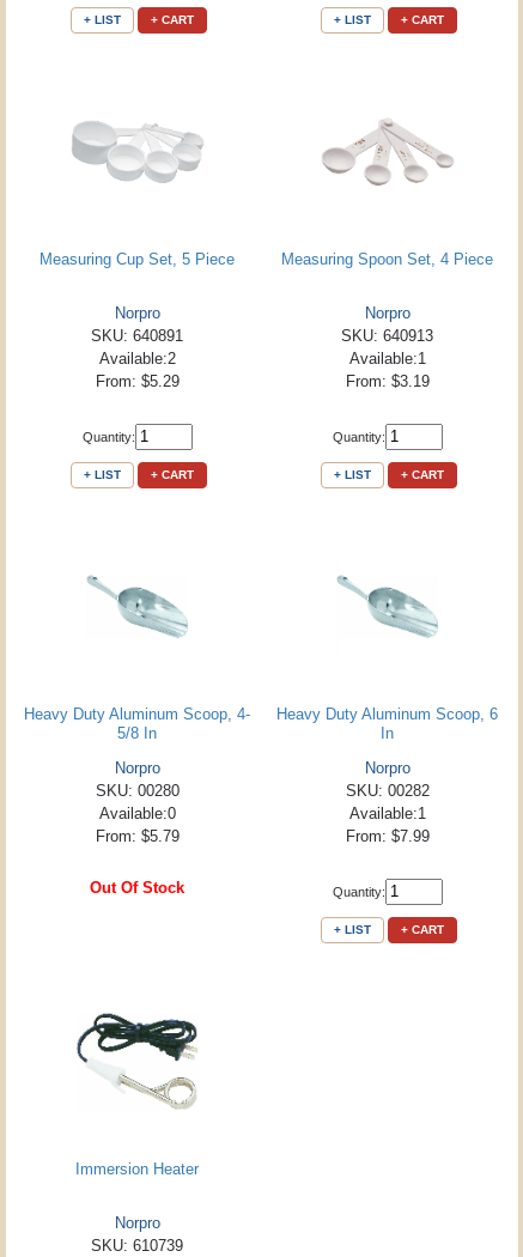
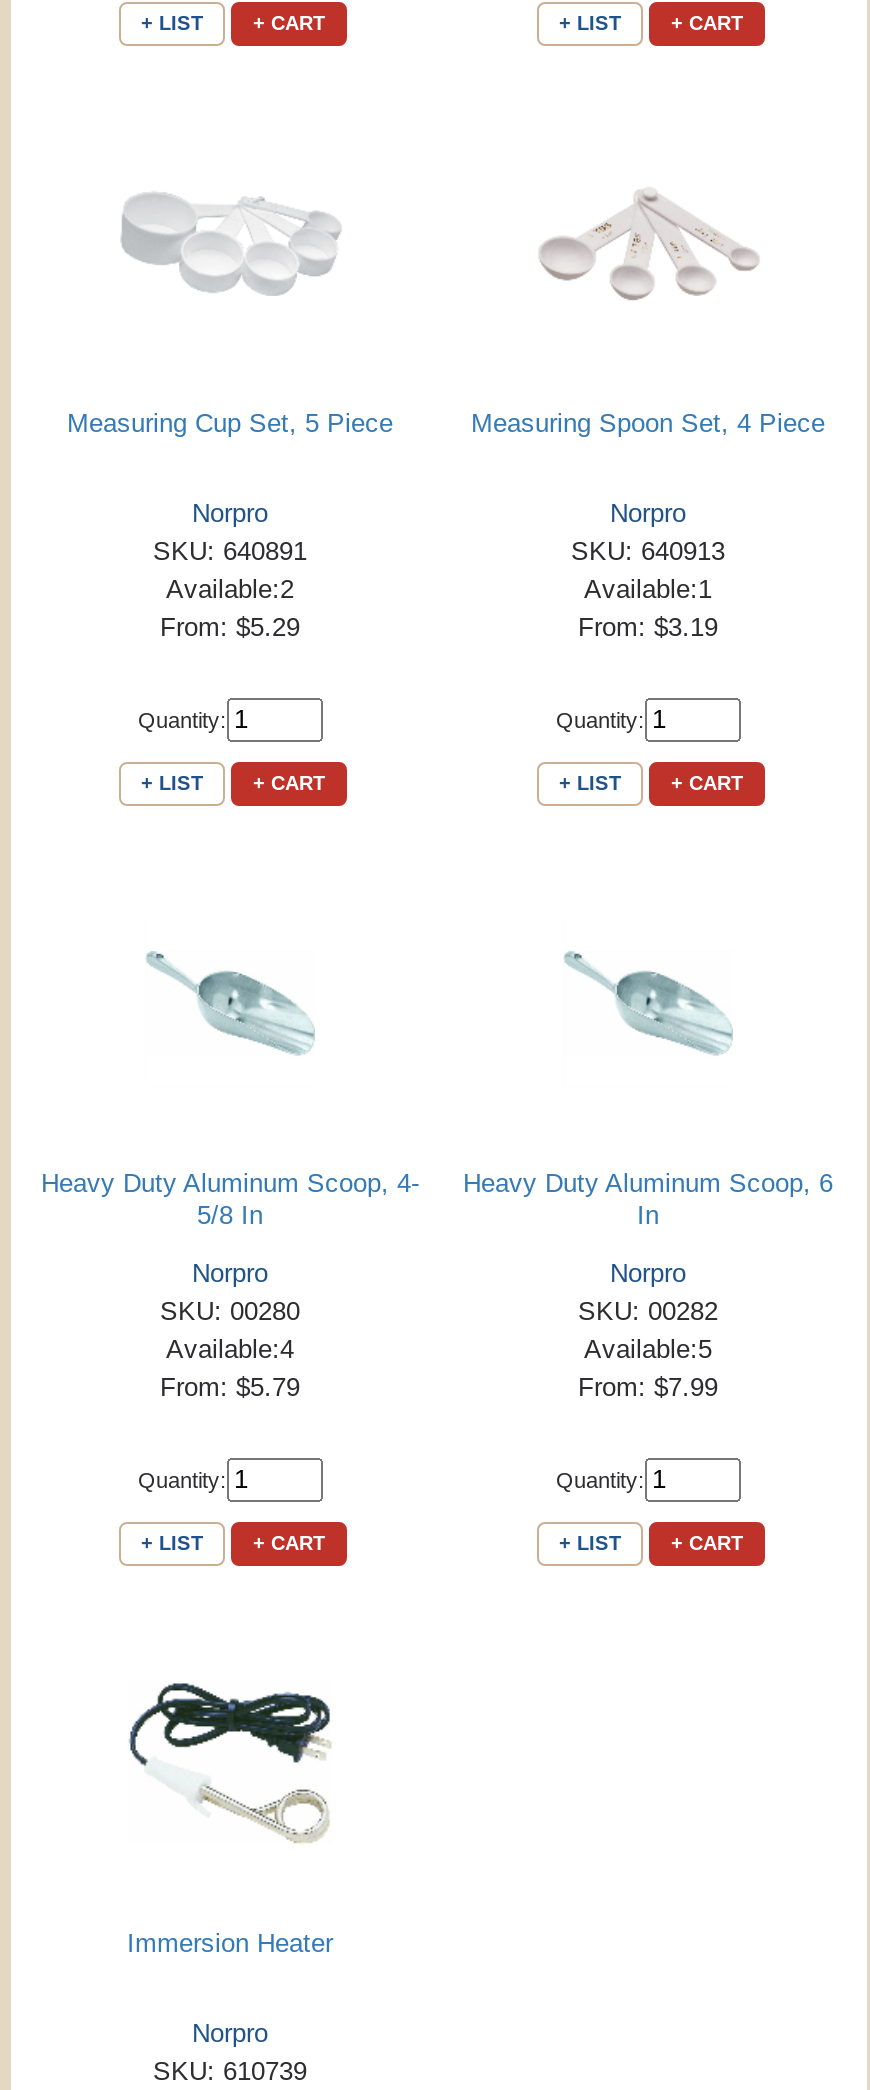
- Available:0
+ Available:4

- Available:1
+ Available:5

- Out Of Stock
+ Quantity:
+ + LIST
+ + CART
